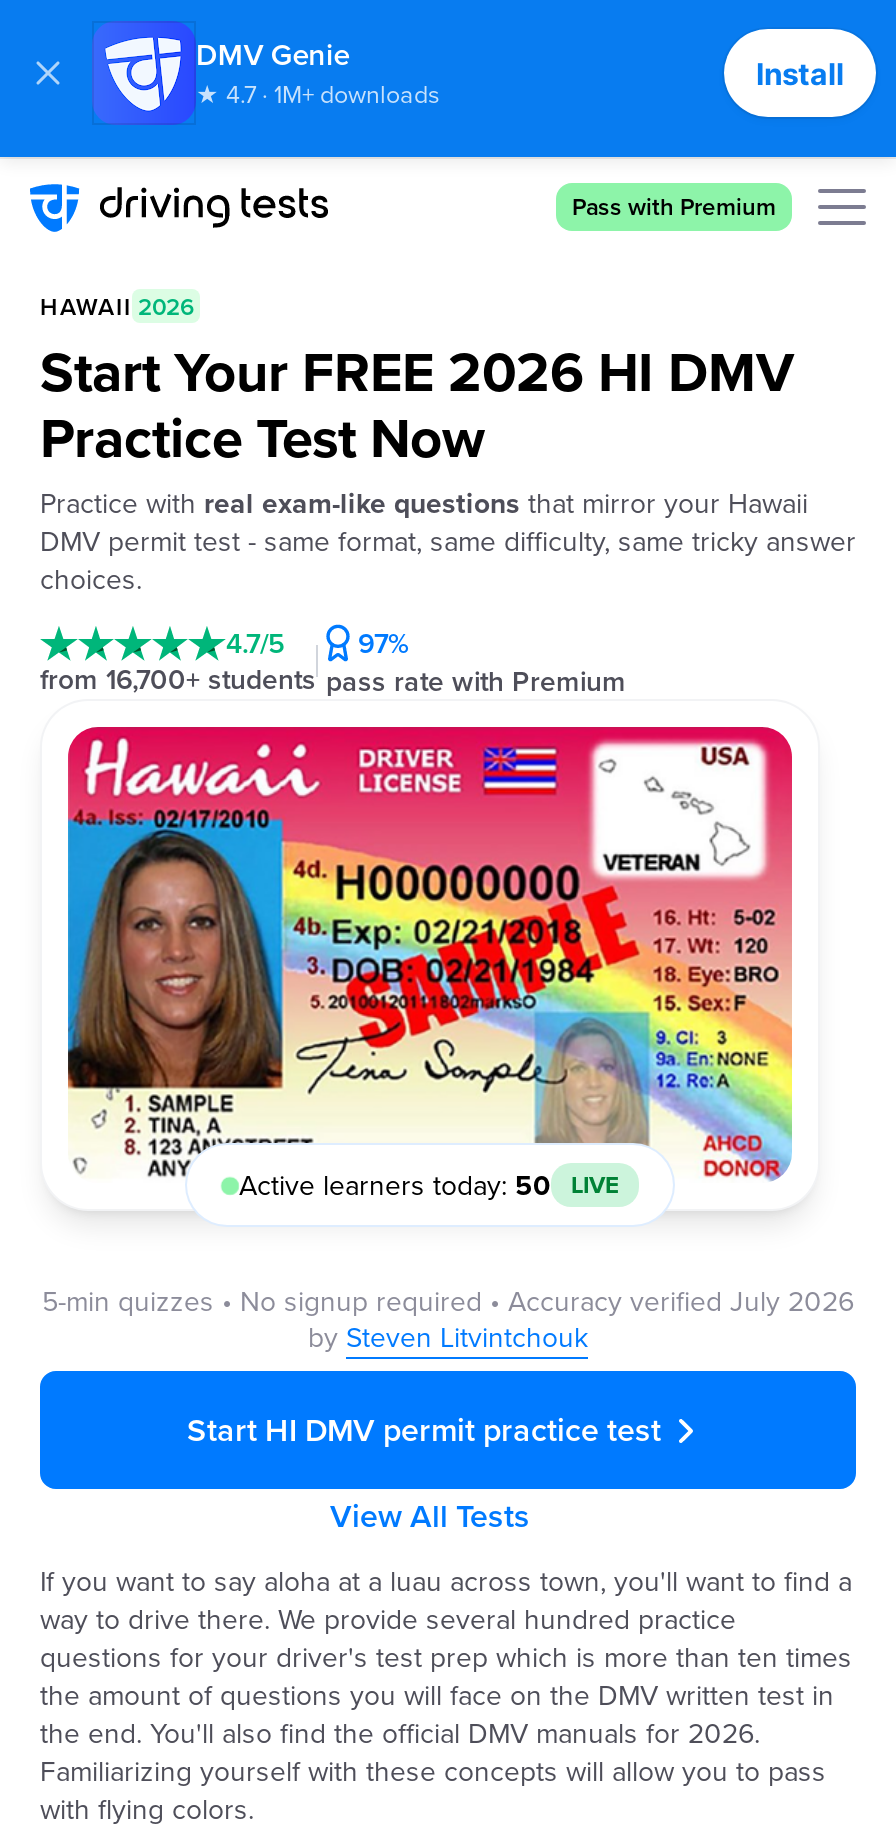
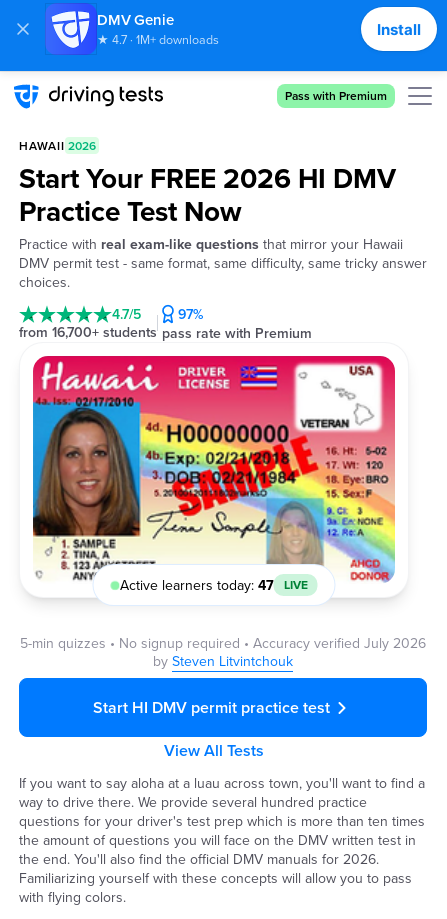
- Active learners today: 50 LIVE
+ Active learners today: 47 LIVE
